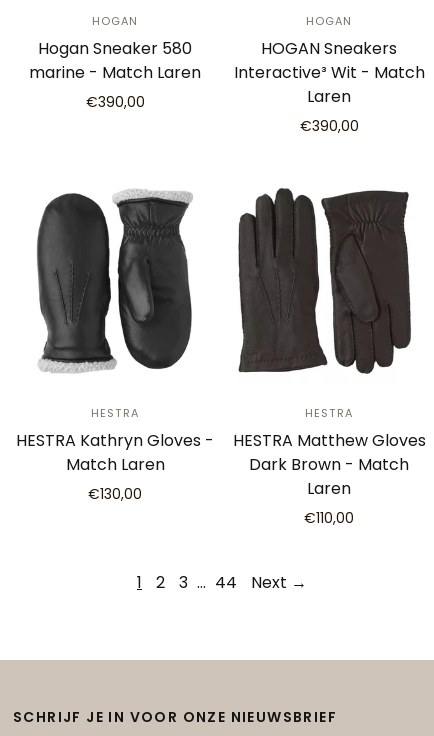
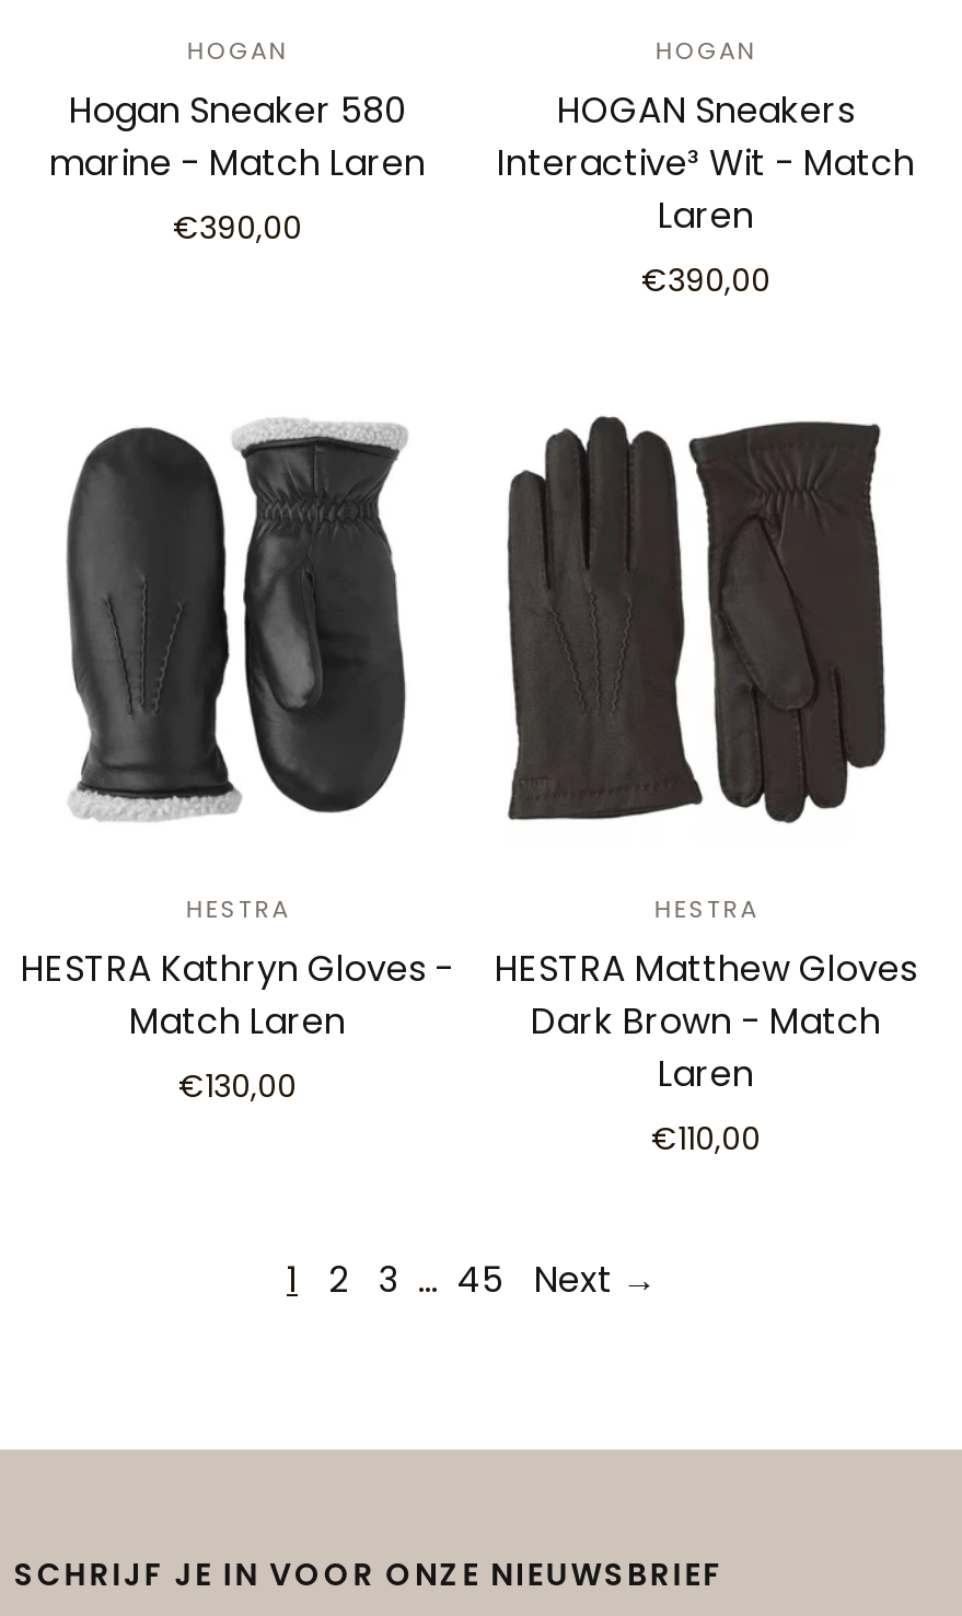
- 3 … 44
+ 3 … 45
